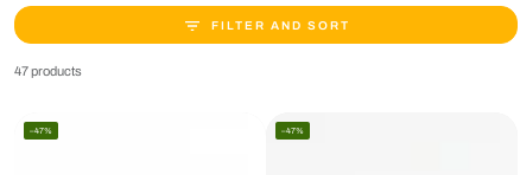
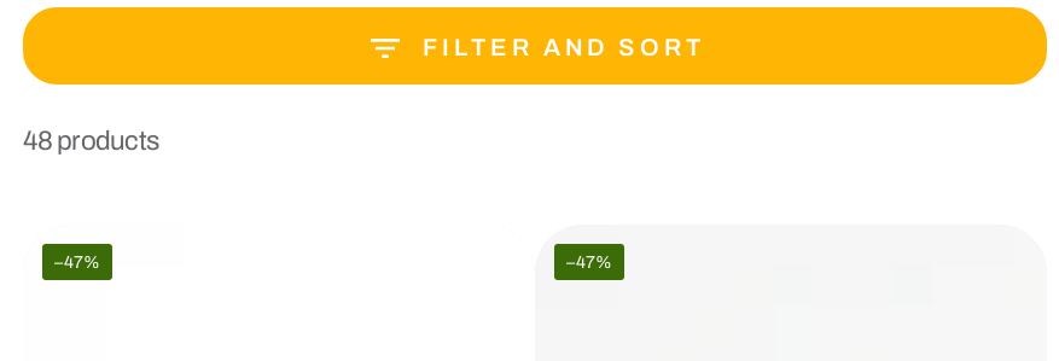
- 47 products
+ 48 products
